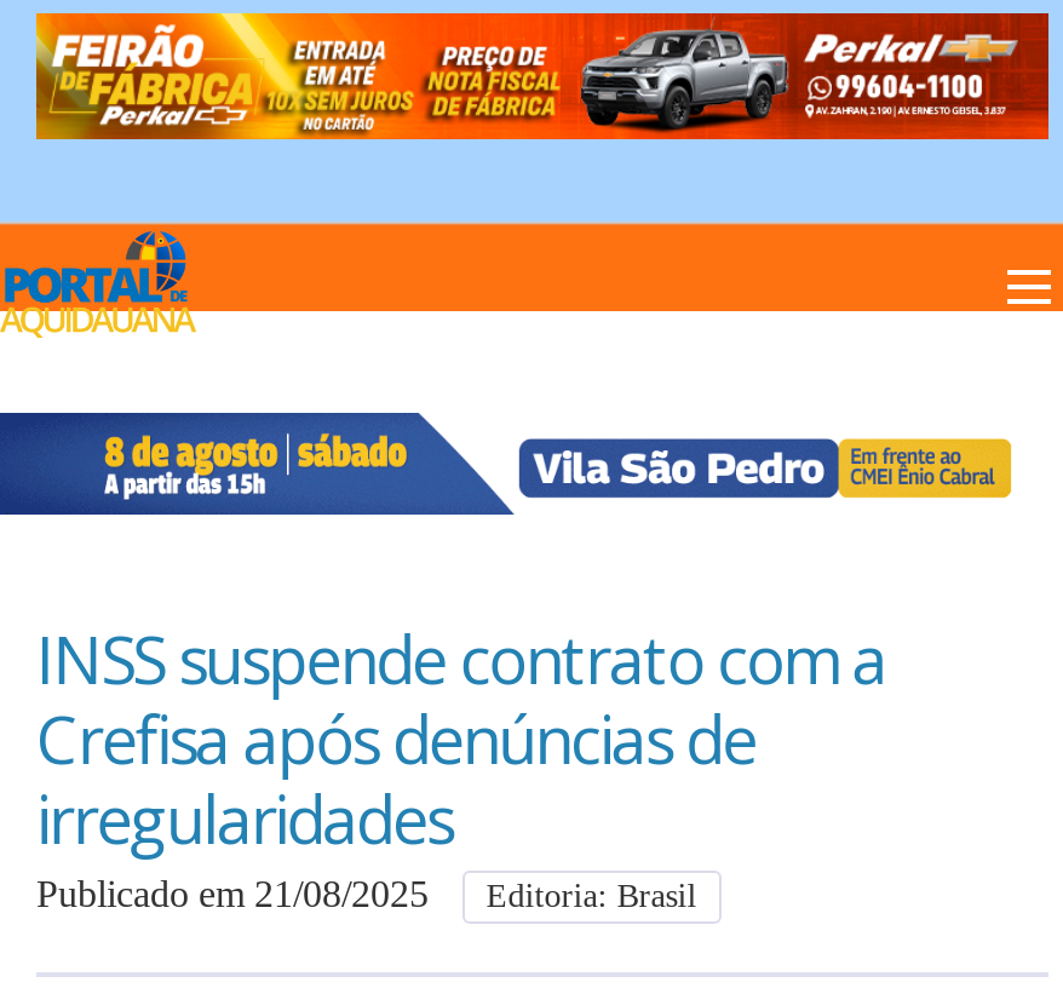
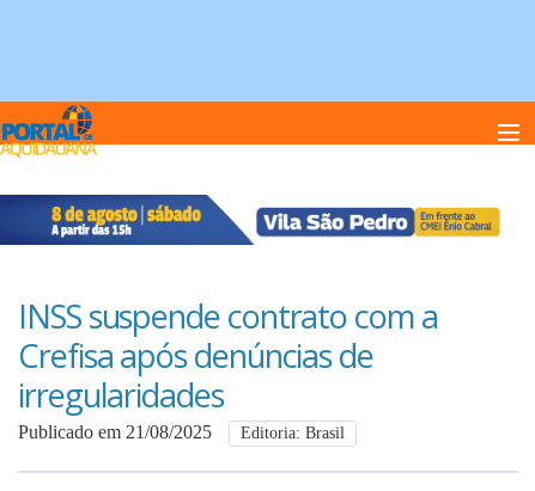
- [image]
